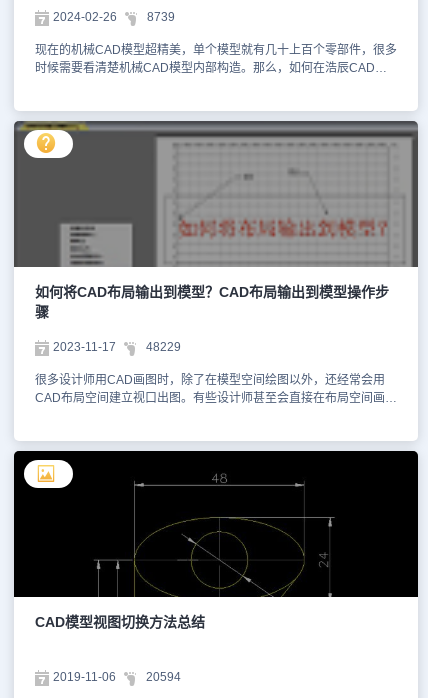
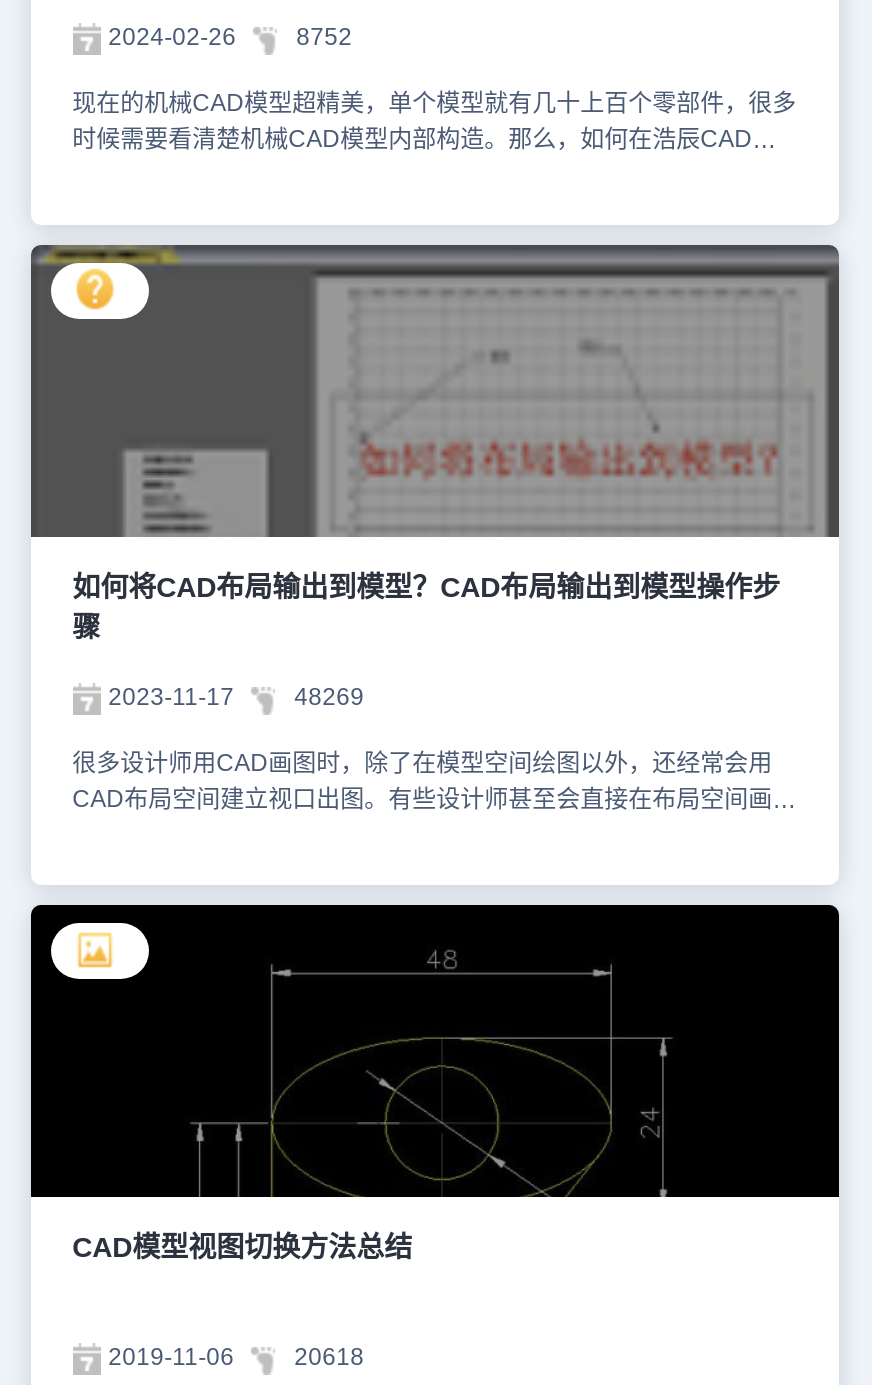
- 8739
+ 8752

- 48229
+ 48269

- 20594
+ 20618
